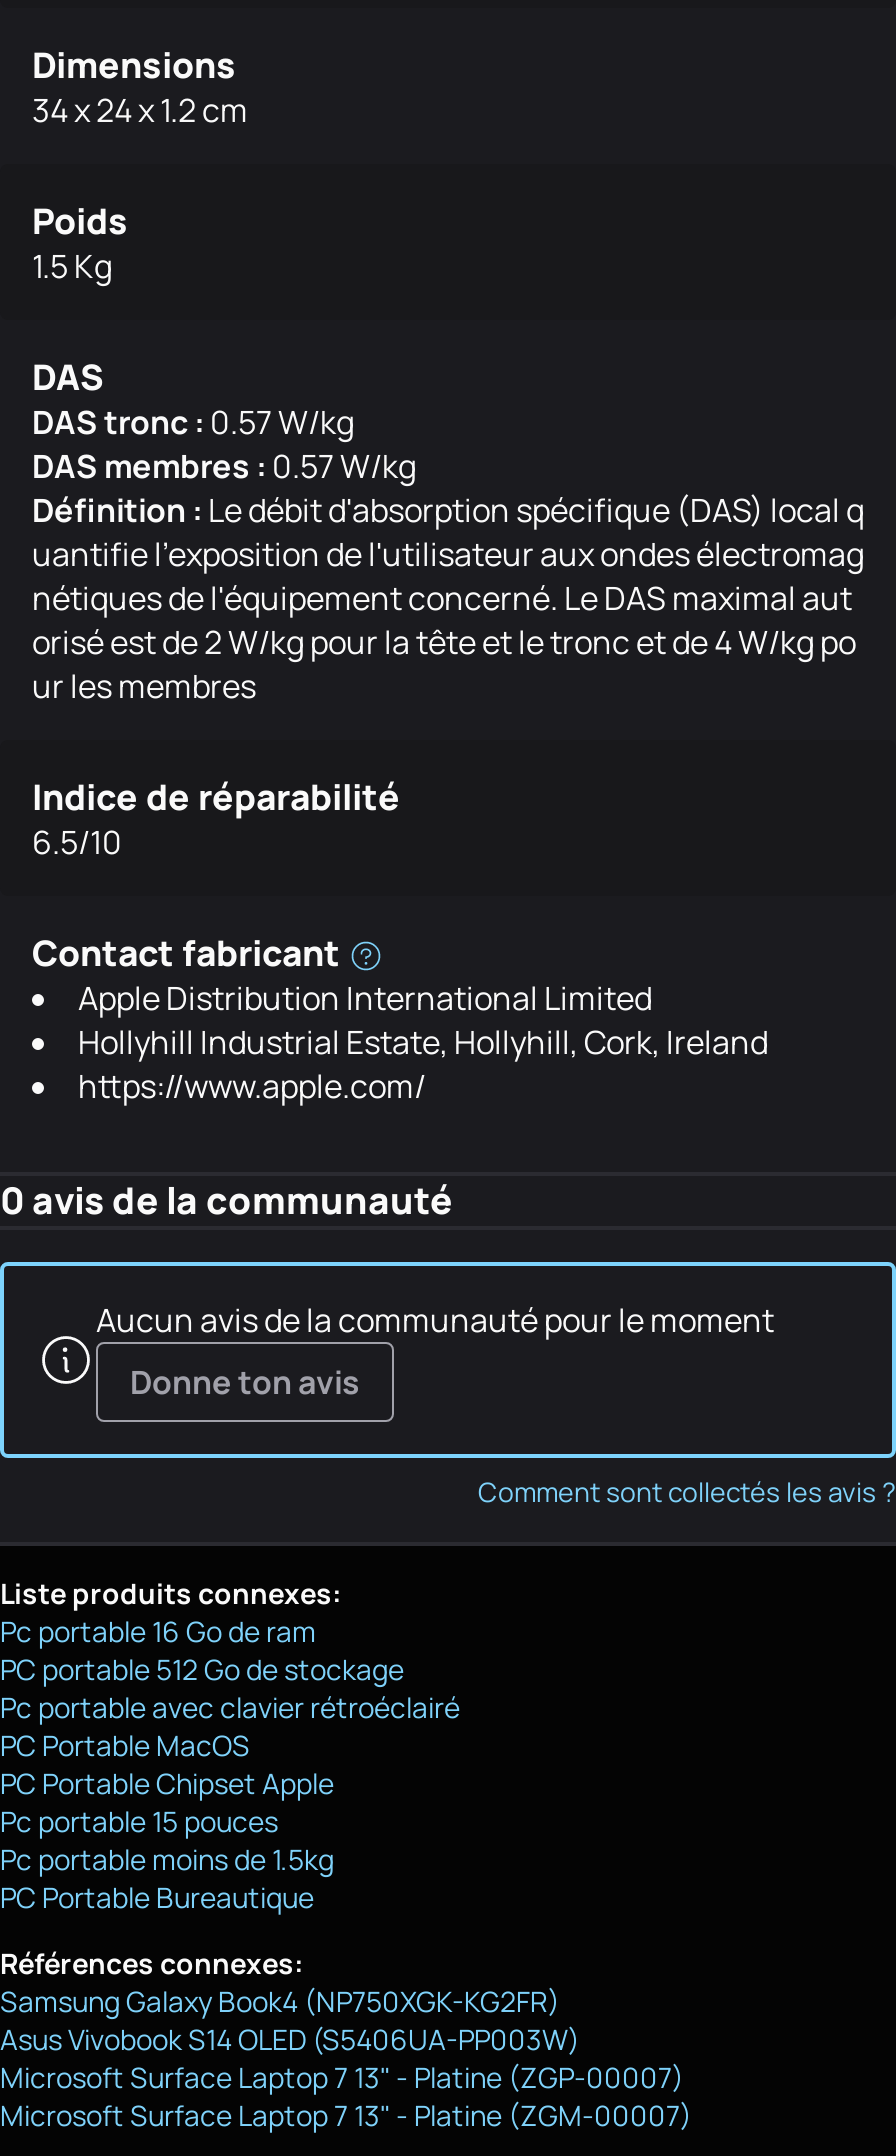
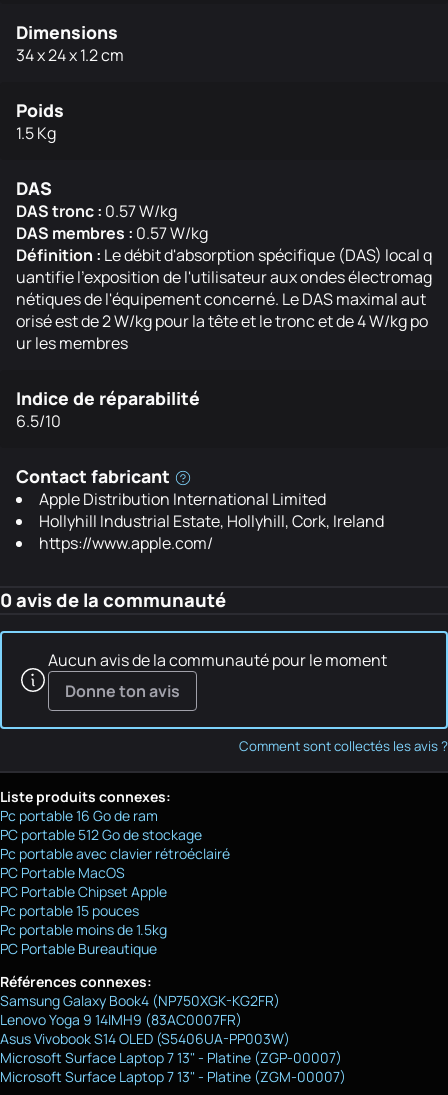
+ Lenovo Yoga 9 14IMH9 (83AC0007FR)
